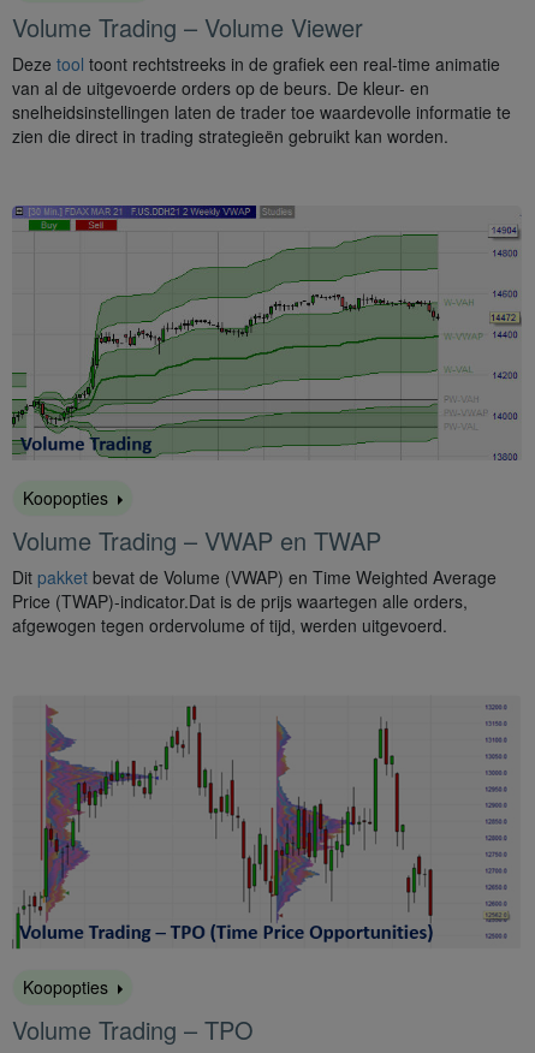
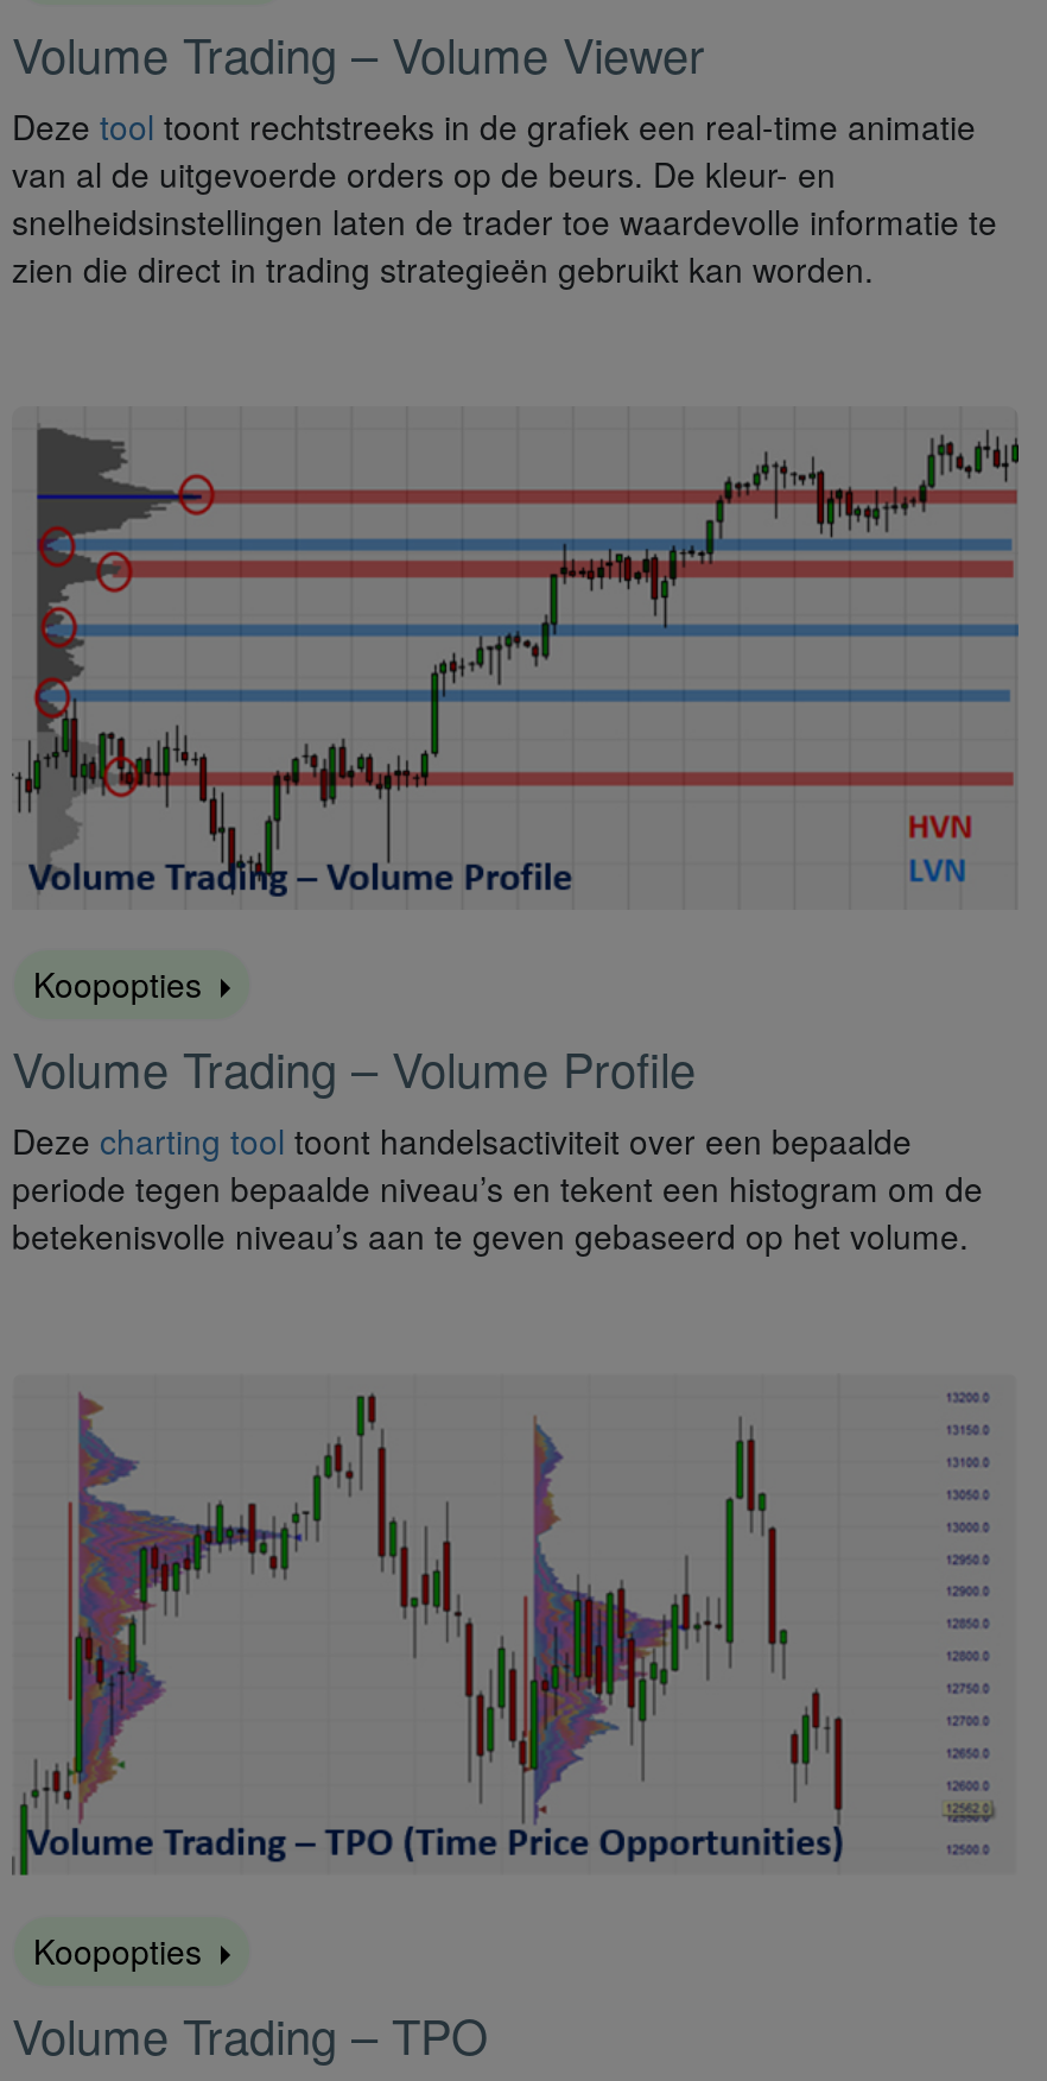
- [image]
+ [image]

- Volume Trading – VWAP en TWAP
- Dit pakket bevat de Volume (VWAP) en Time Weighted Average
- Price (TWAP)-indicator.Dat is de prijs waartegen alle orders,
- afgewogen tegen ordervolume of tijd, werden uitgevoerd.
+ Volume Trading – Volume Profile
+ Deze charting tool toont handelsactiviteit over een bepaalde
+ periode tegen bepaalde niveau’s en tekent een histogram om de
+ betekenisvolle niveau’s aan te geven gebaseerd op het volume.
